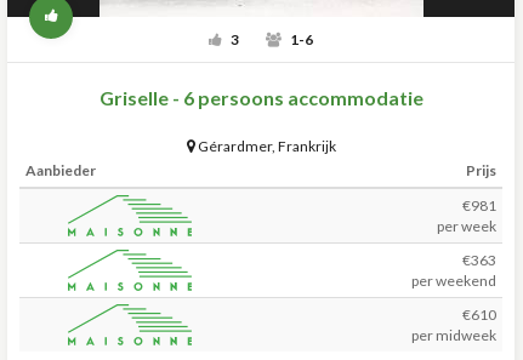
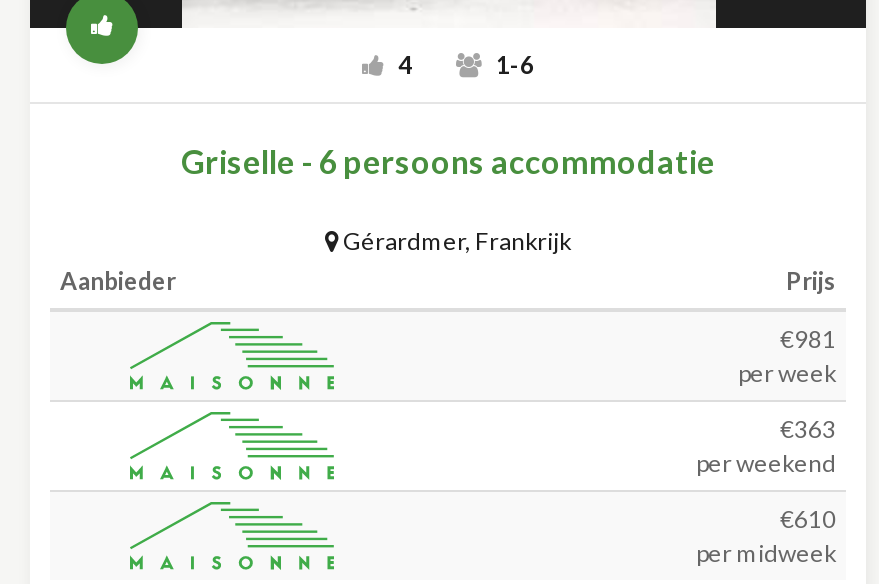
- 3
+ 4
